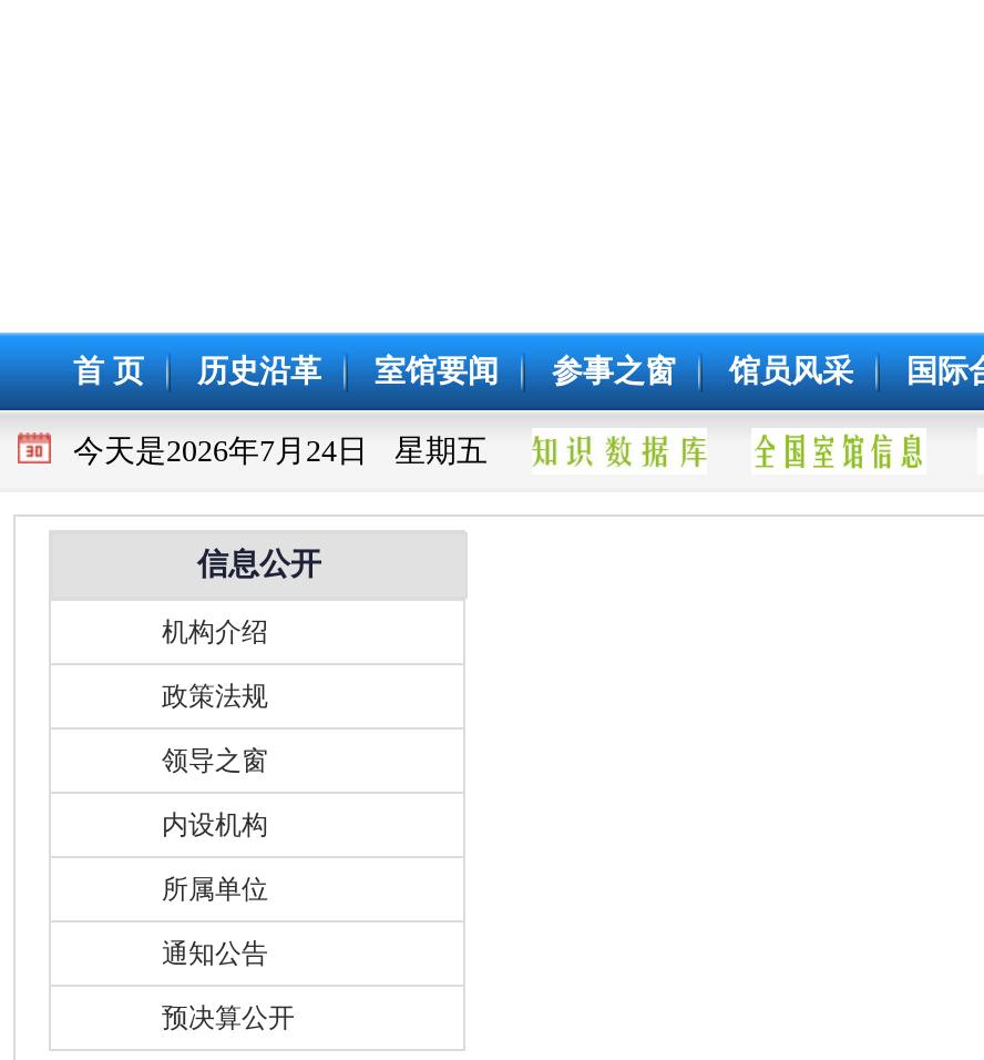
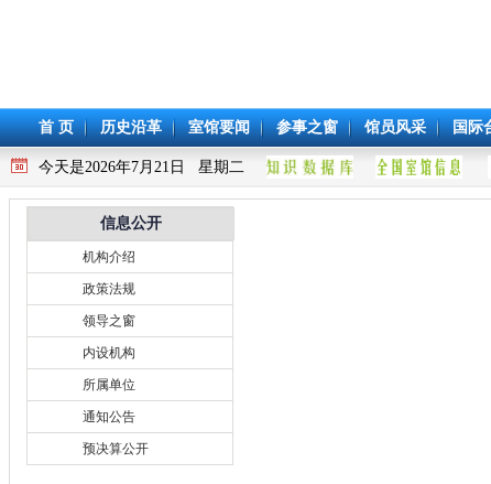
- 今天是2026年7月24日 星期五
+ 今天是2026年7月21日 星期二
